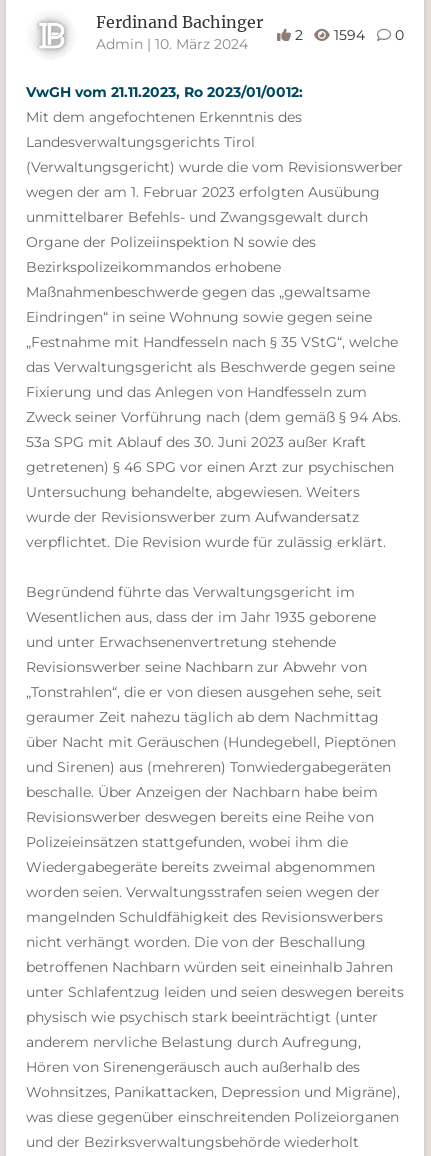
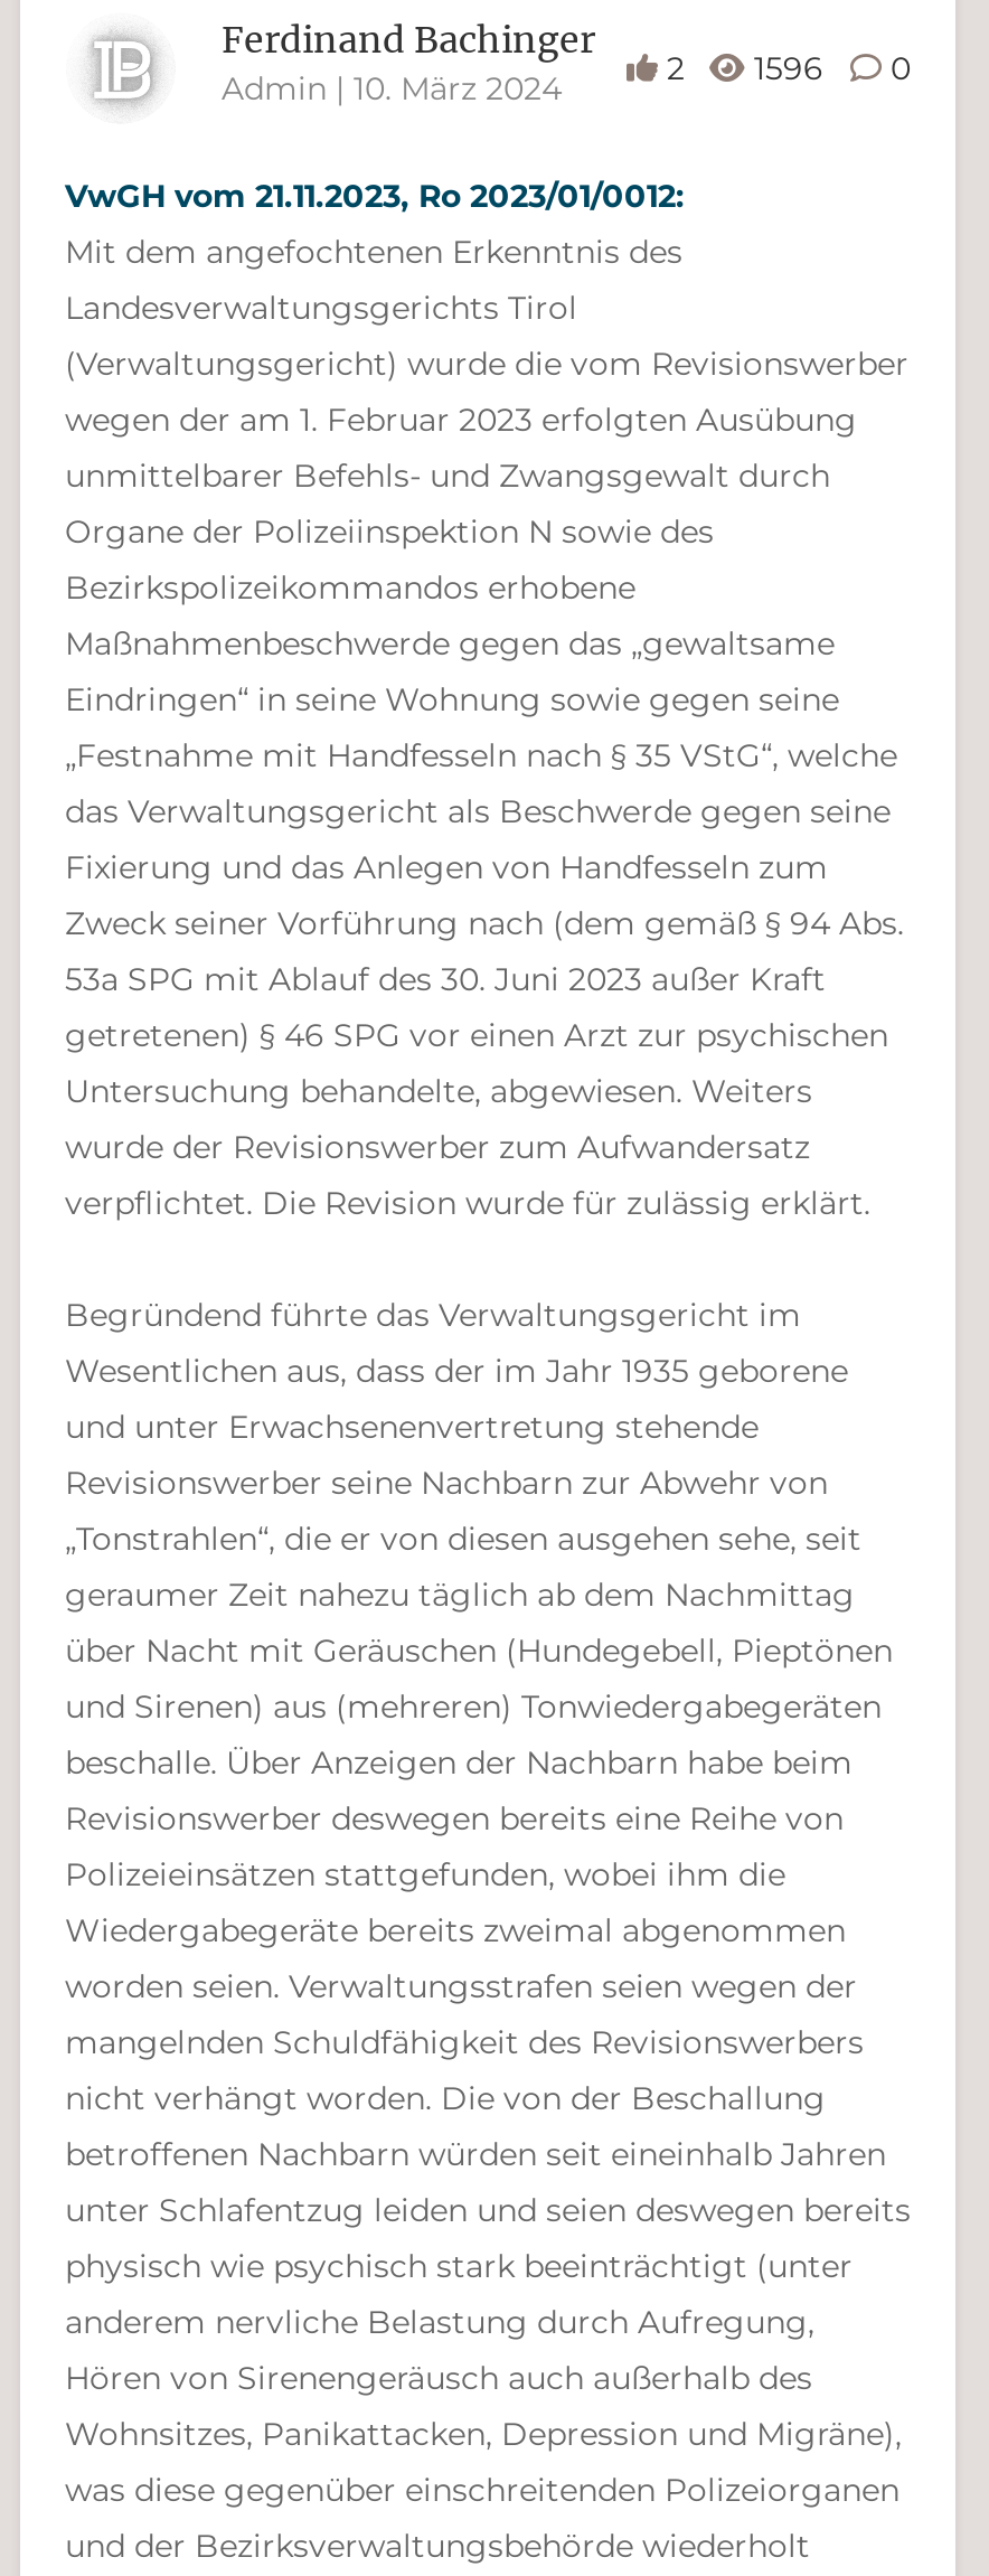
- 1594
+ 1596
